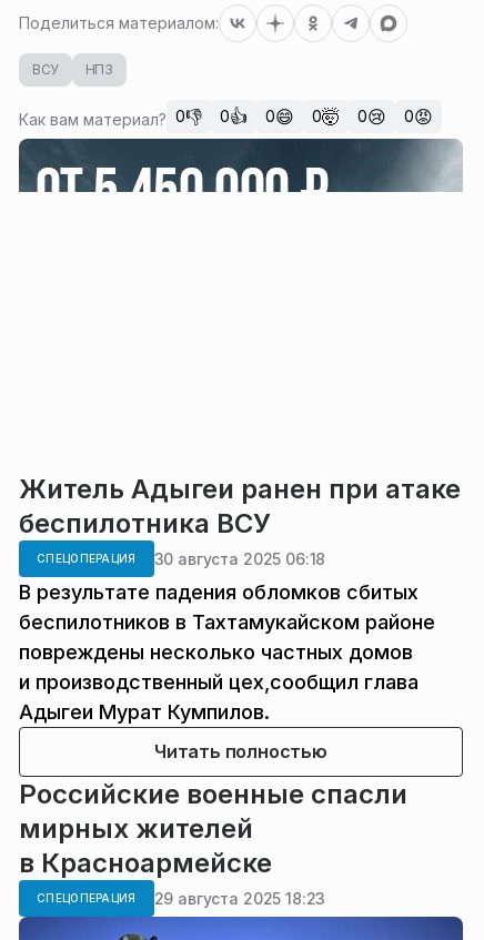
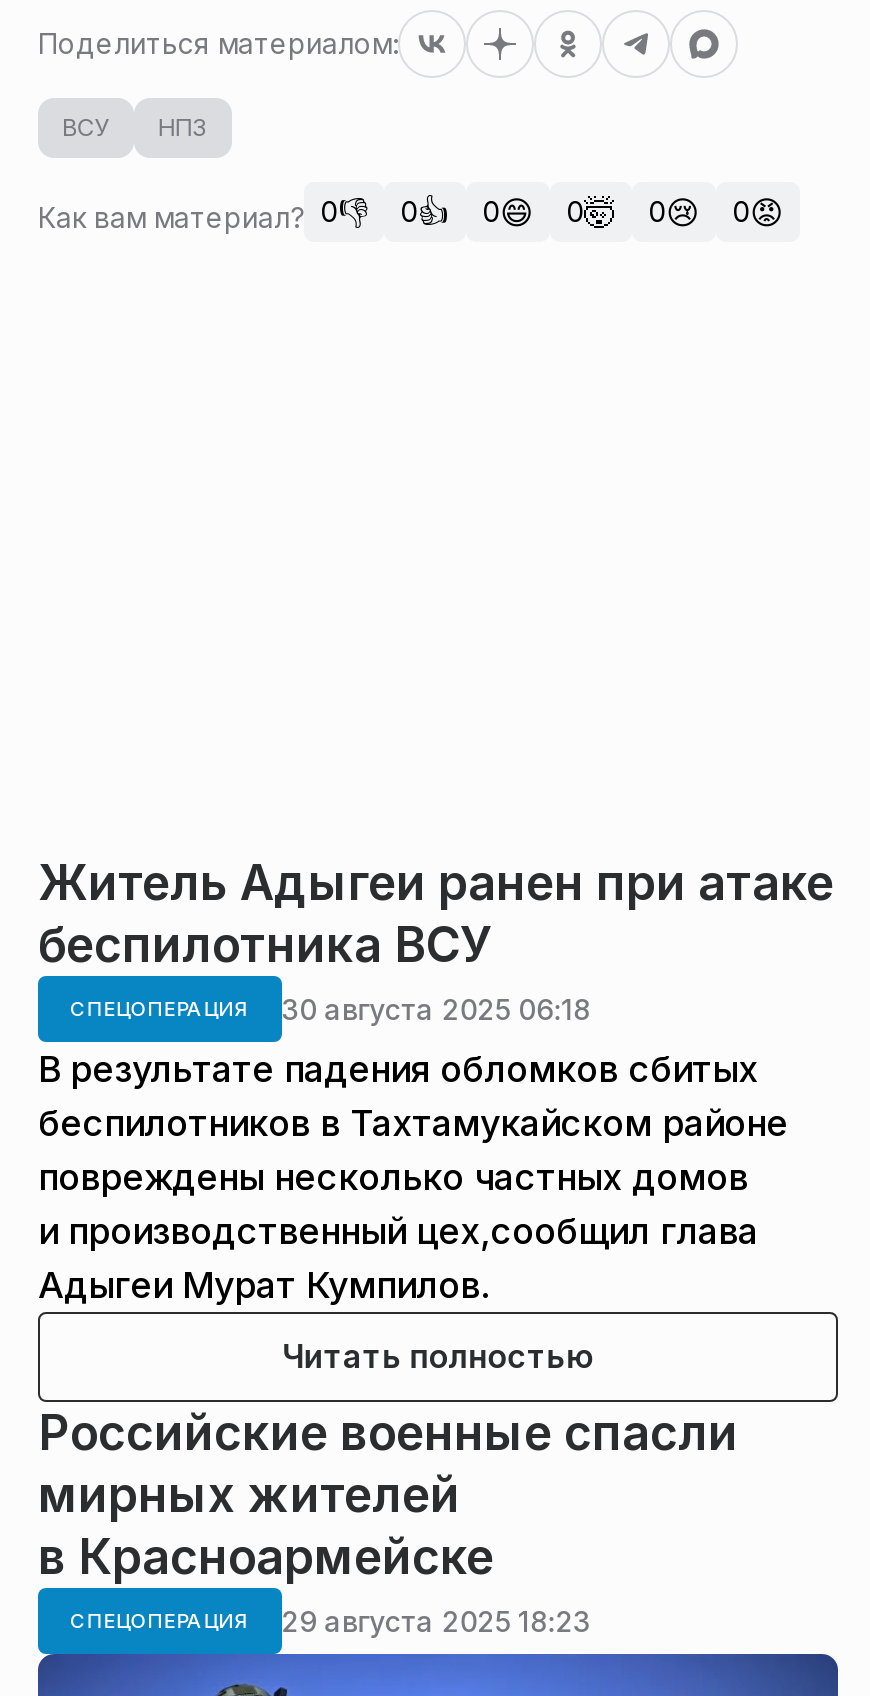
- [image]
